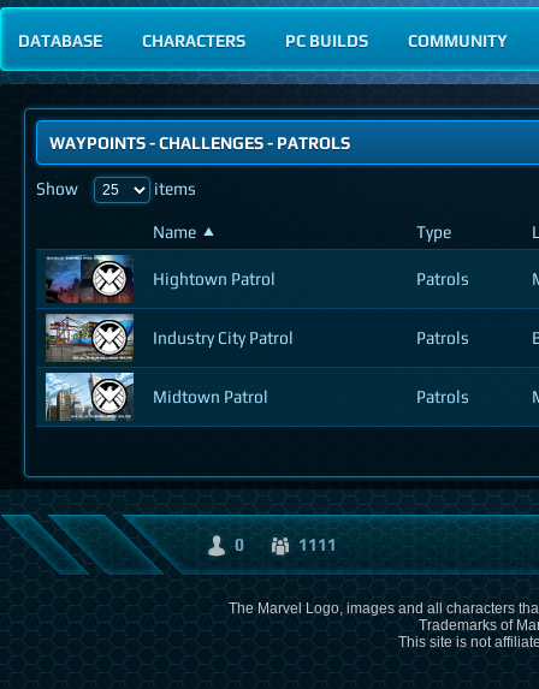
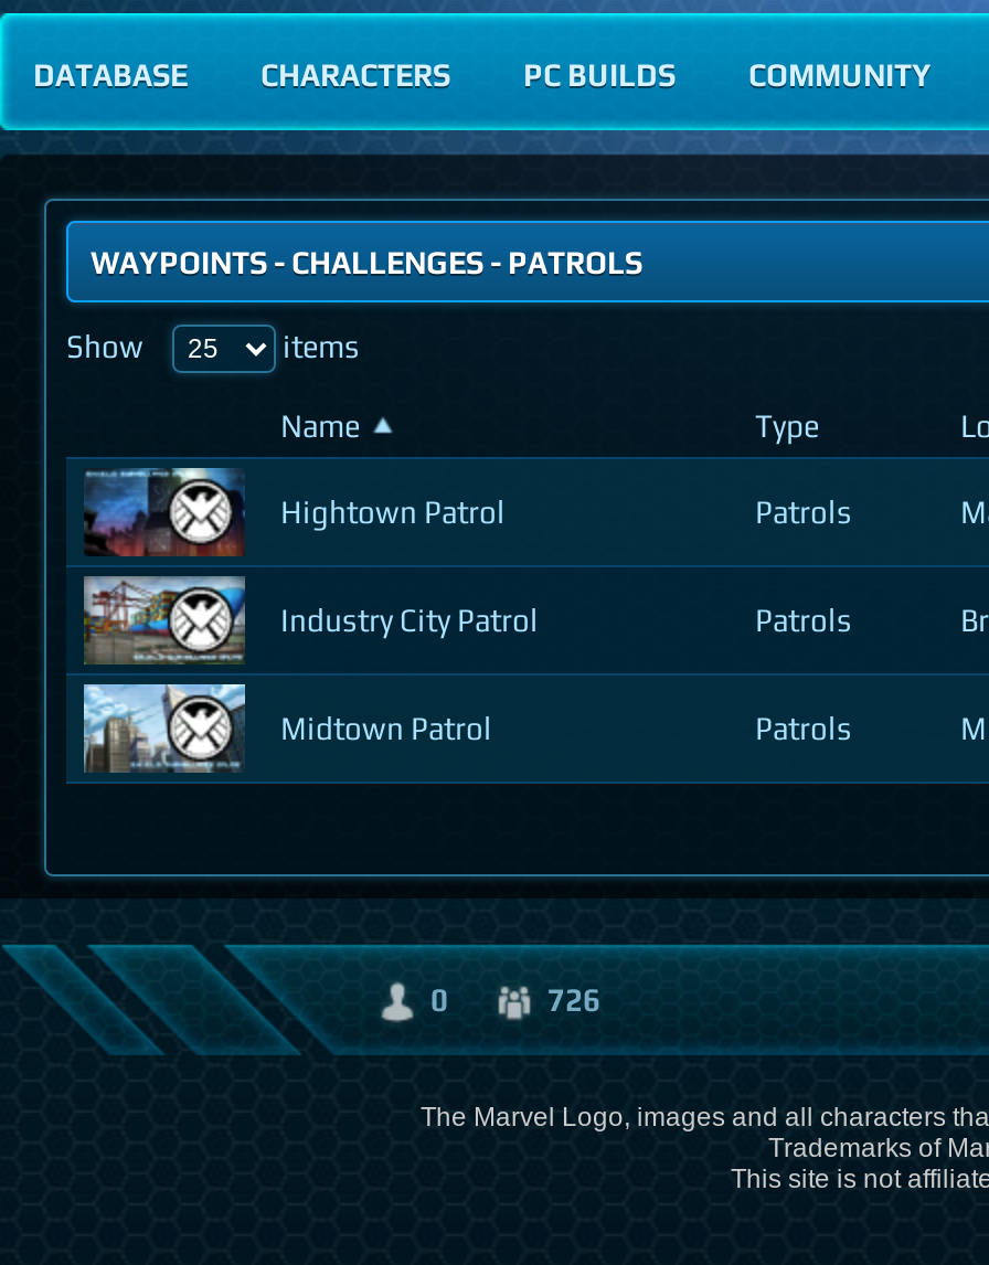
- 1111
+ 726
